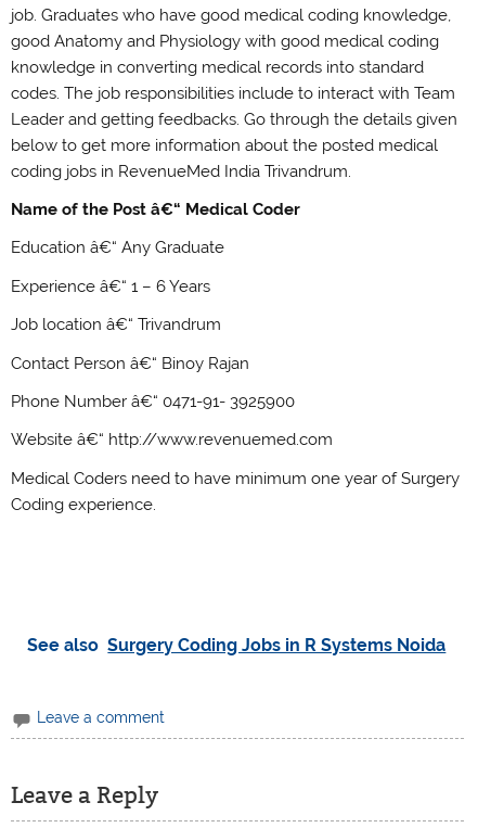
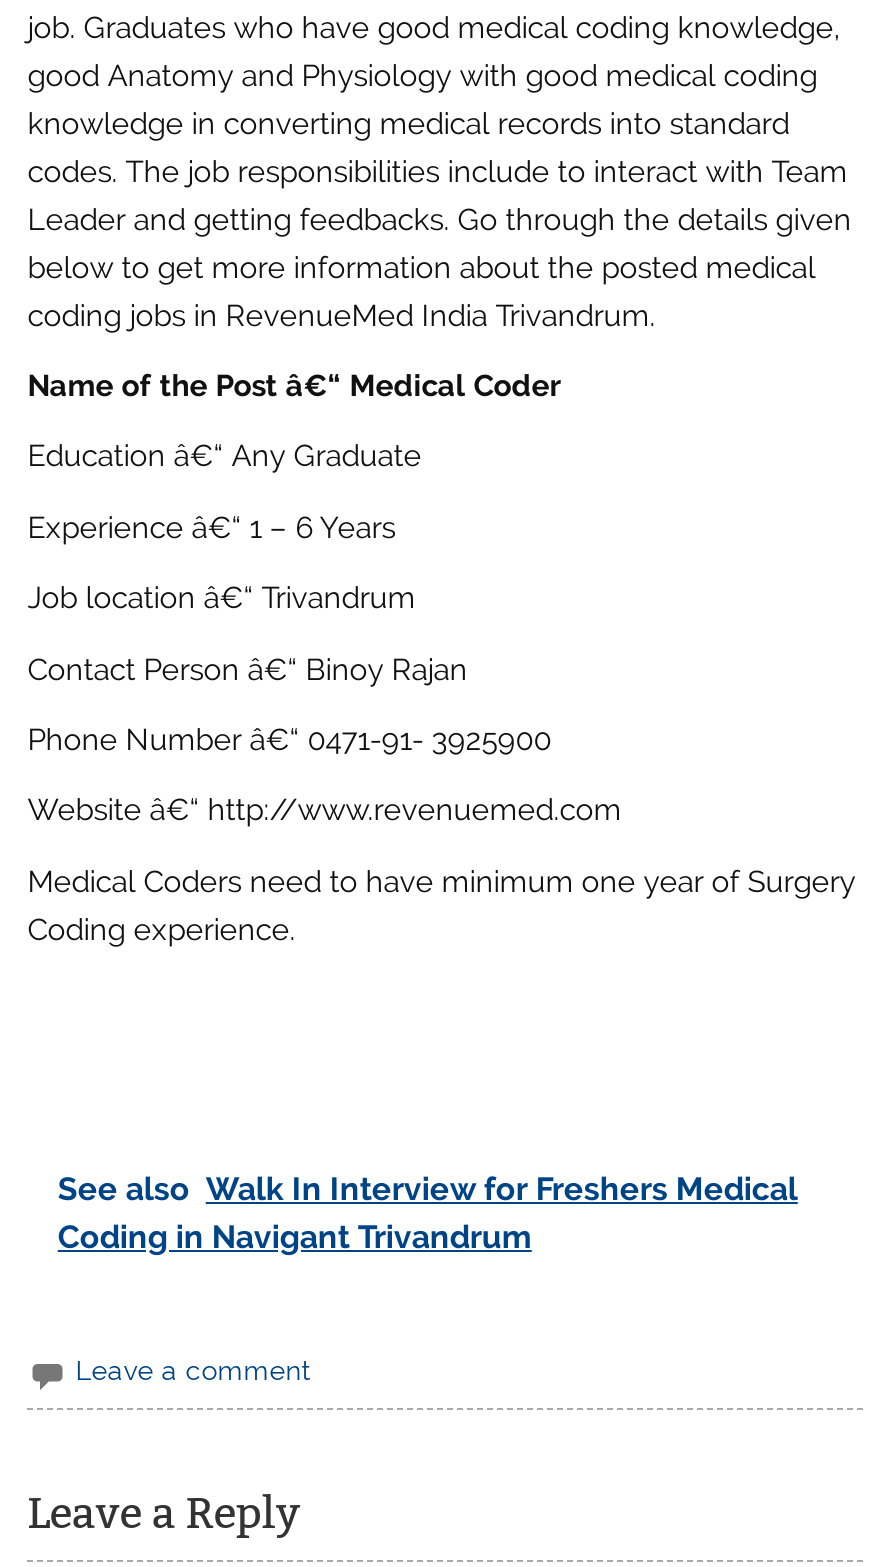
- See also Surgery Coding Jobs in R Systems Noida
+ See also Walk In Interview for Freshers Medical
+ Coding in Navigant Trivandrum
